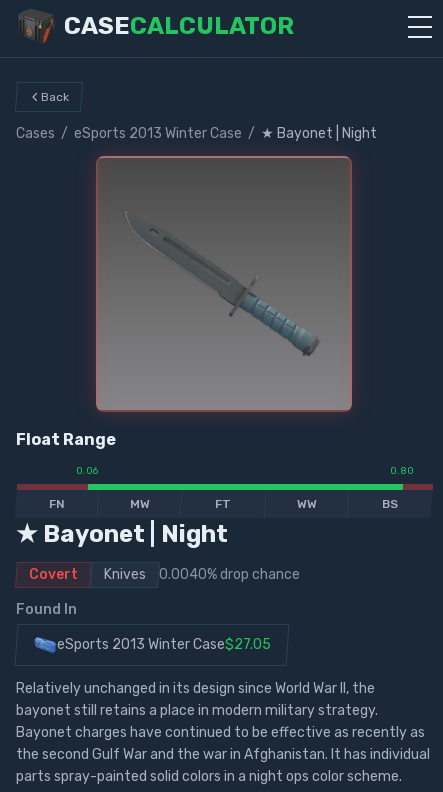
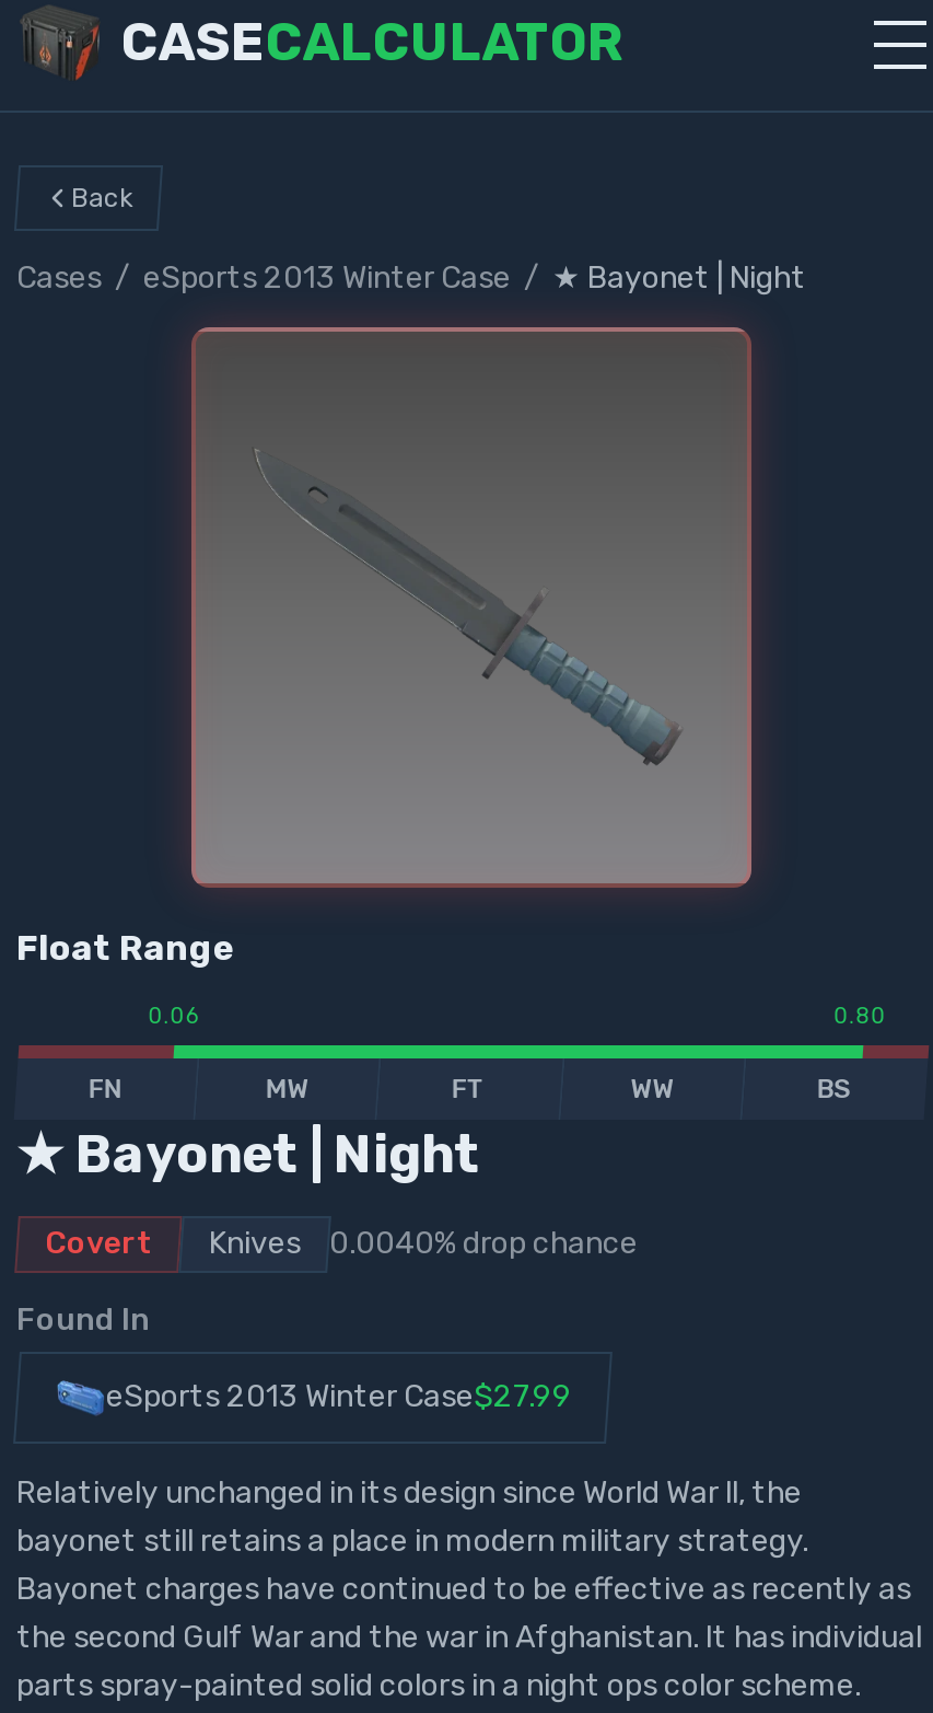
- eSports 2013 Winter Case$27.05
+ eSports 2013 Winter Case$27.99
